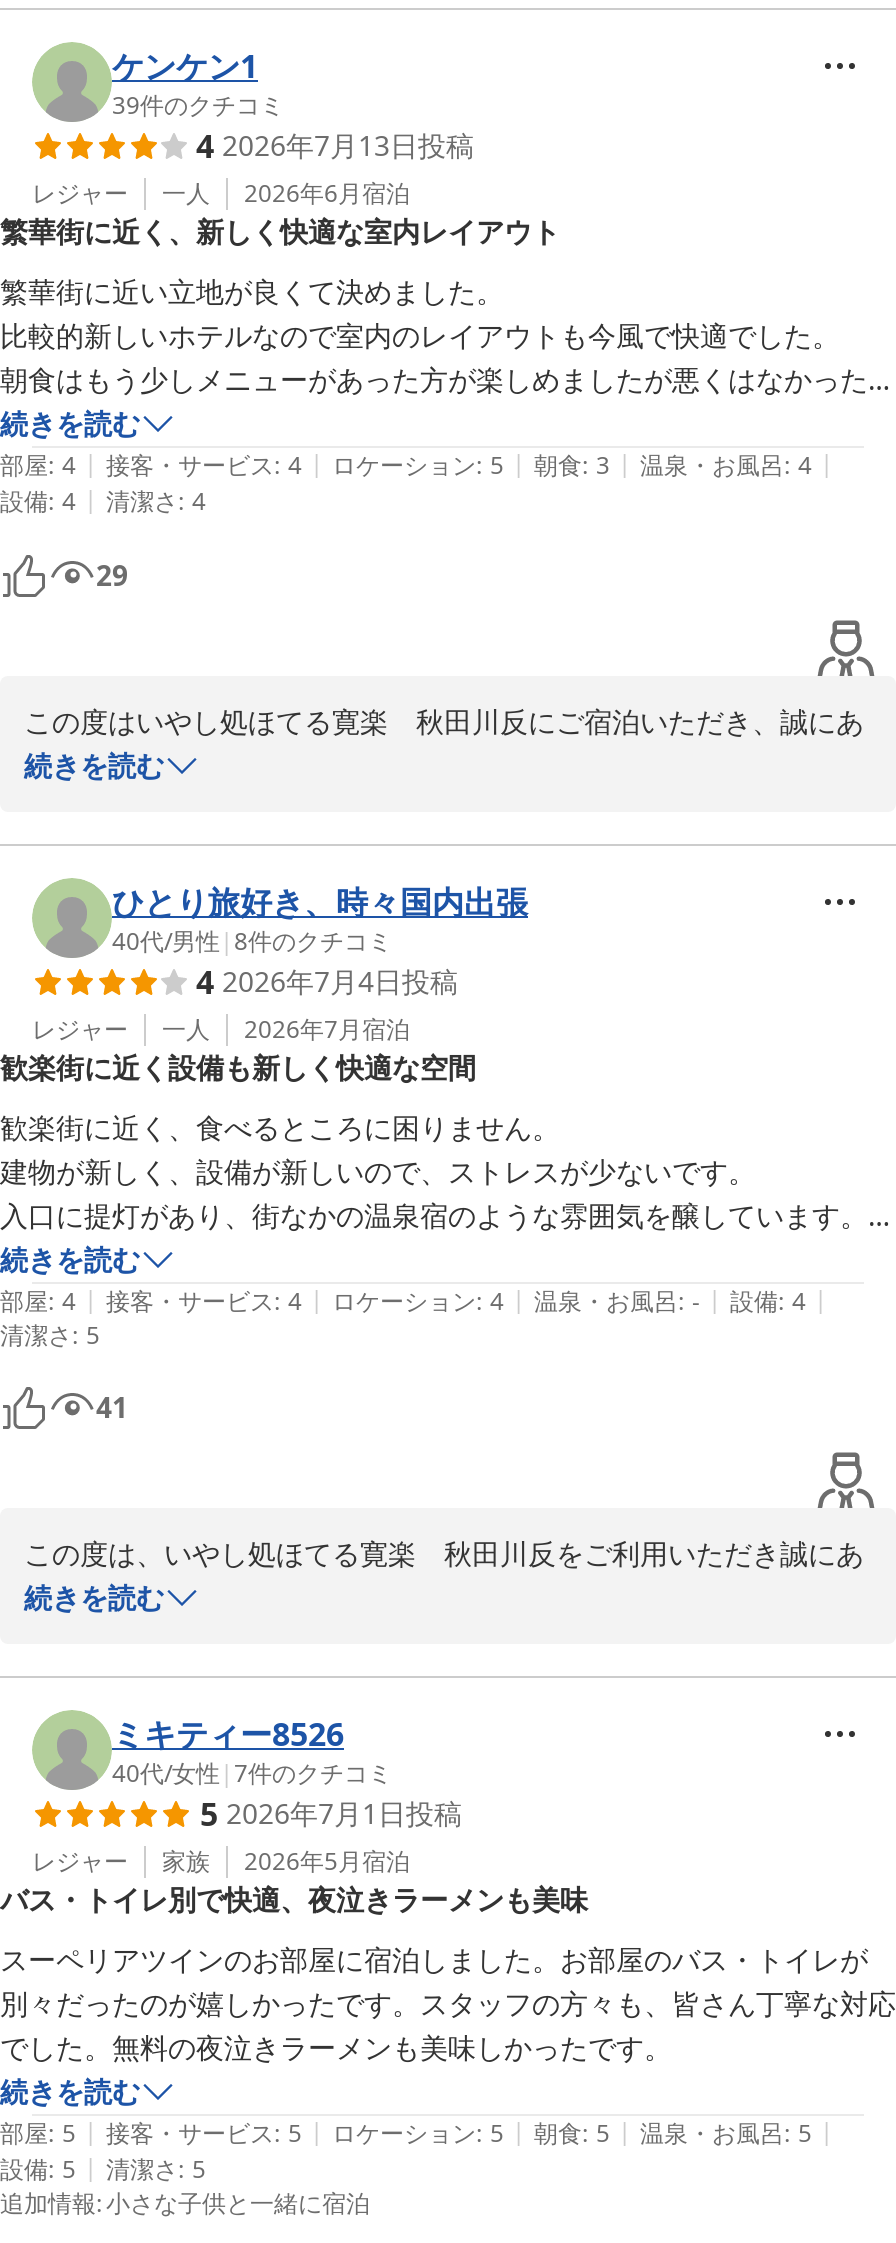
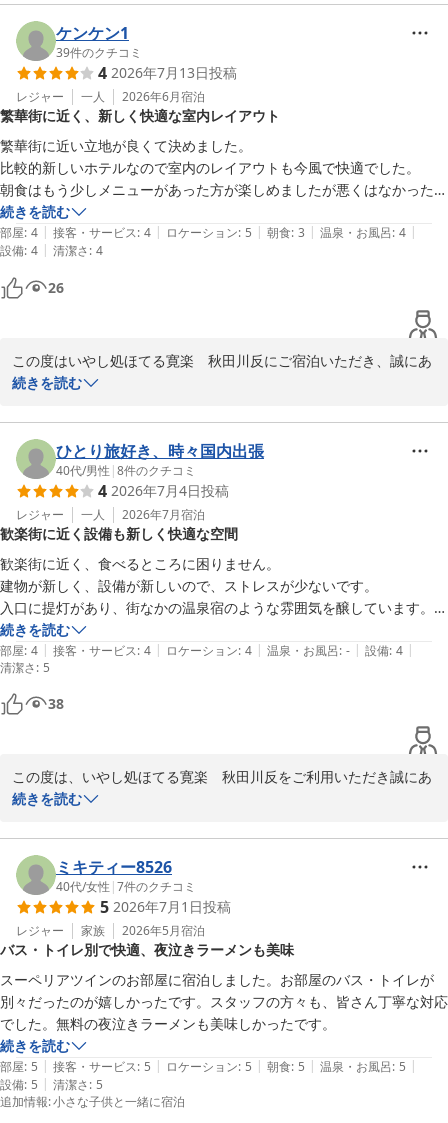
- 29
+ 26

- 41
+ 38
